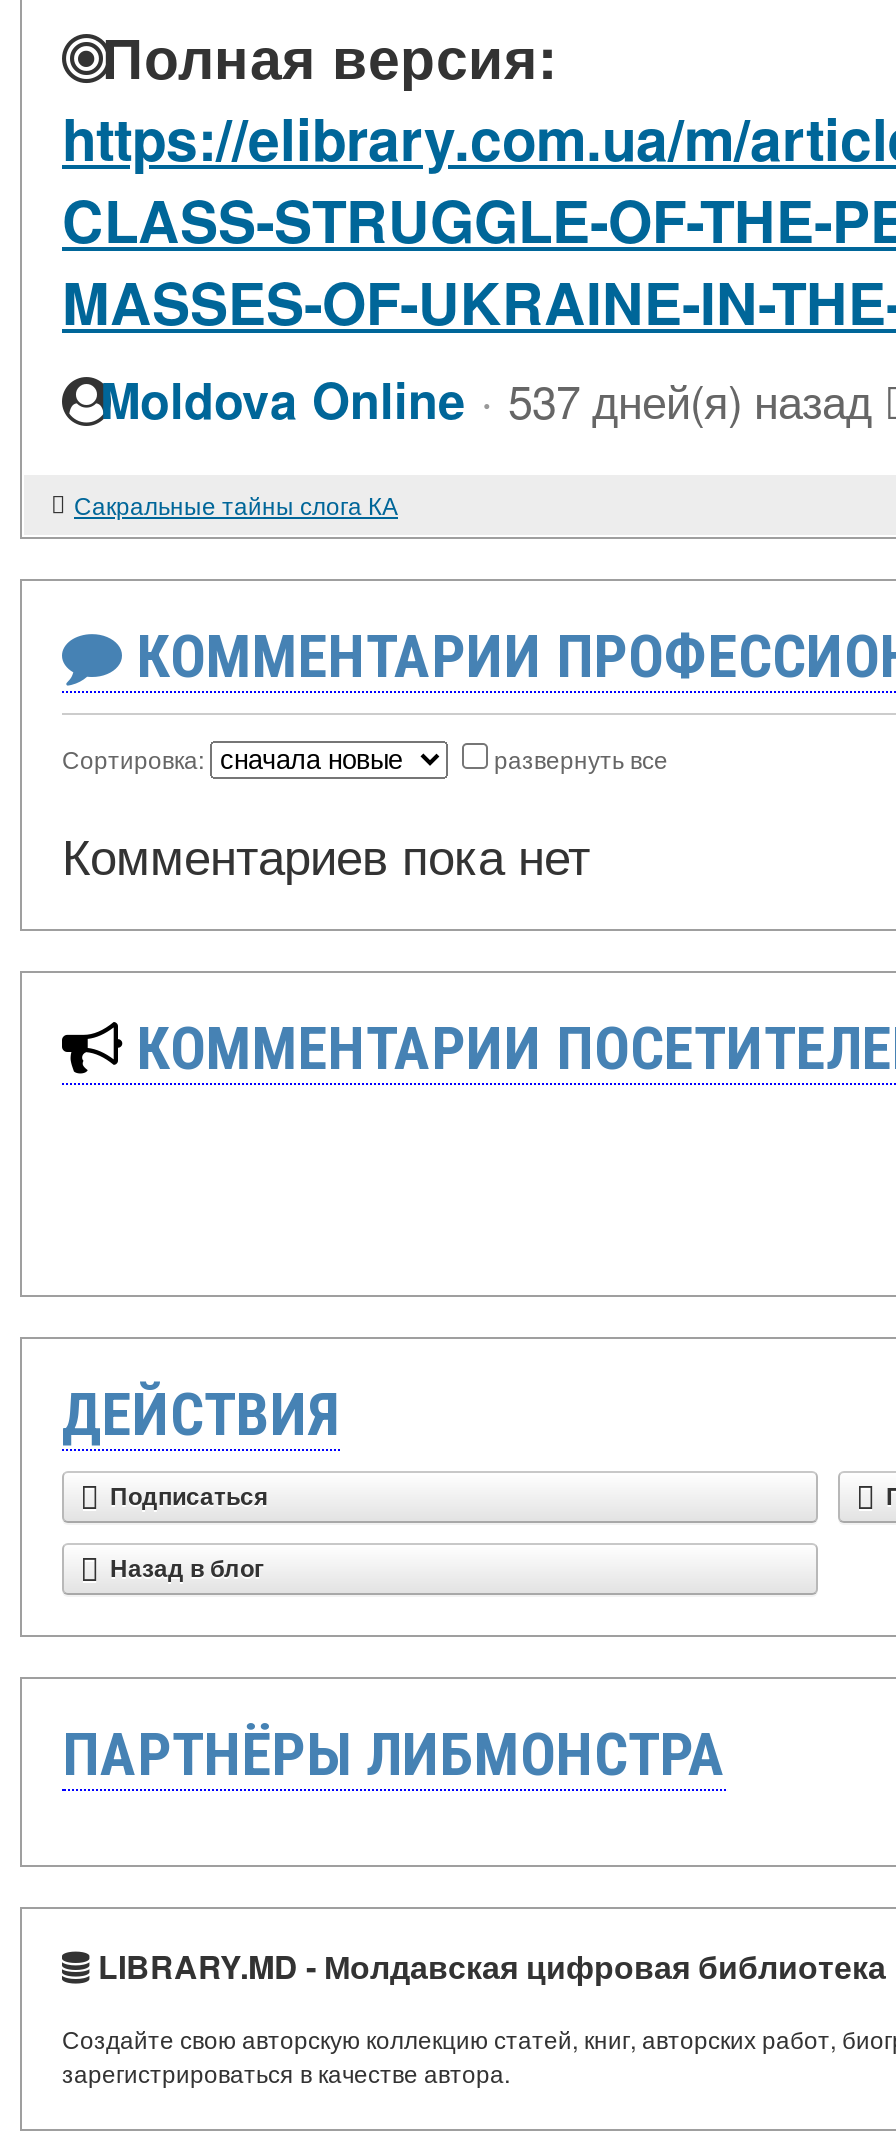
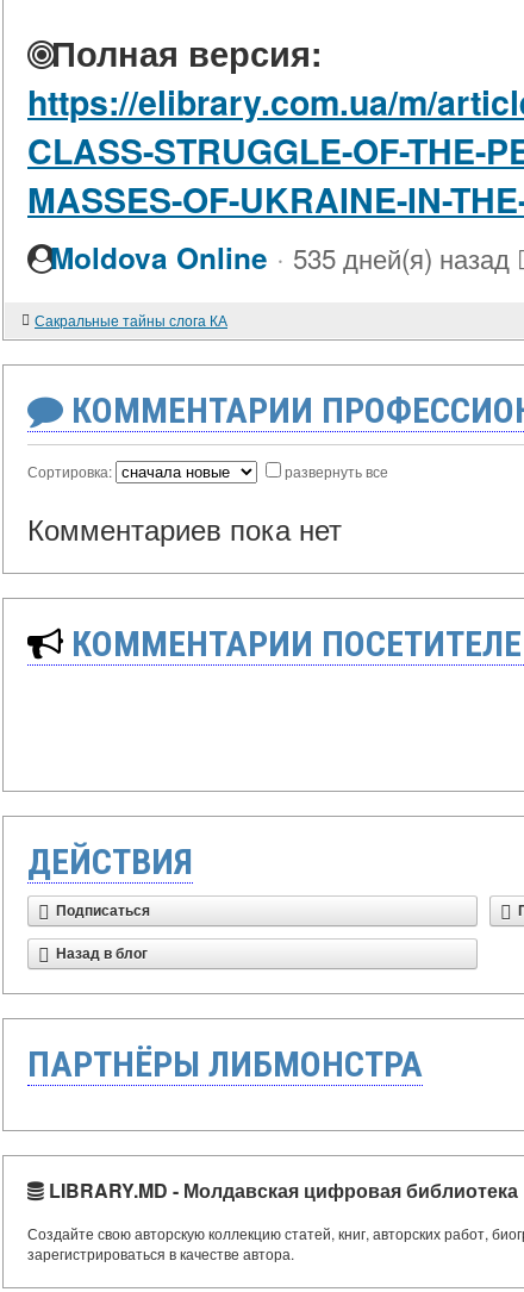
- Moldova Online · 537 дней(я) назад
+ Moldova Online · 535 дней(я) назад
